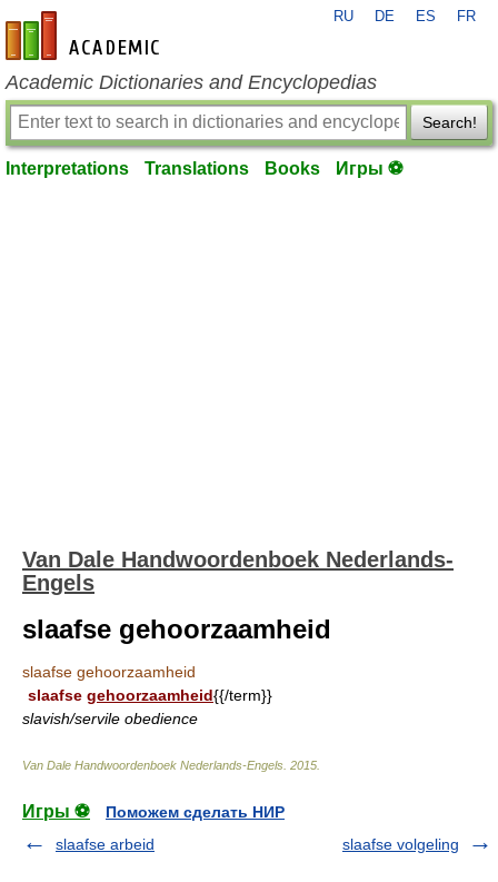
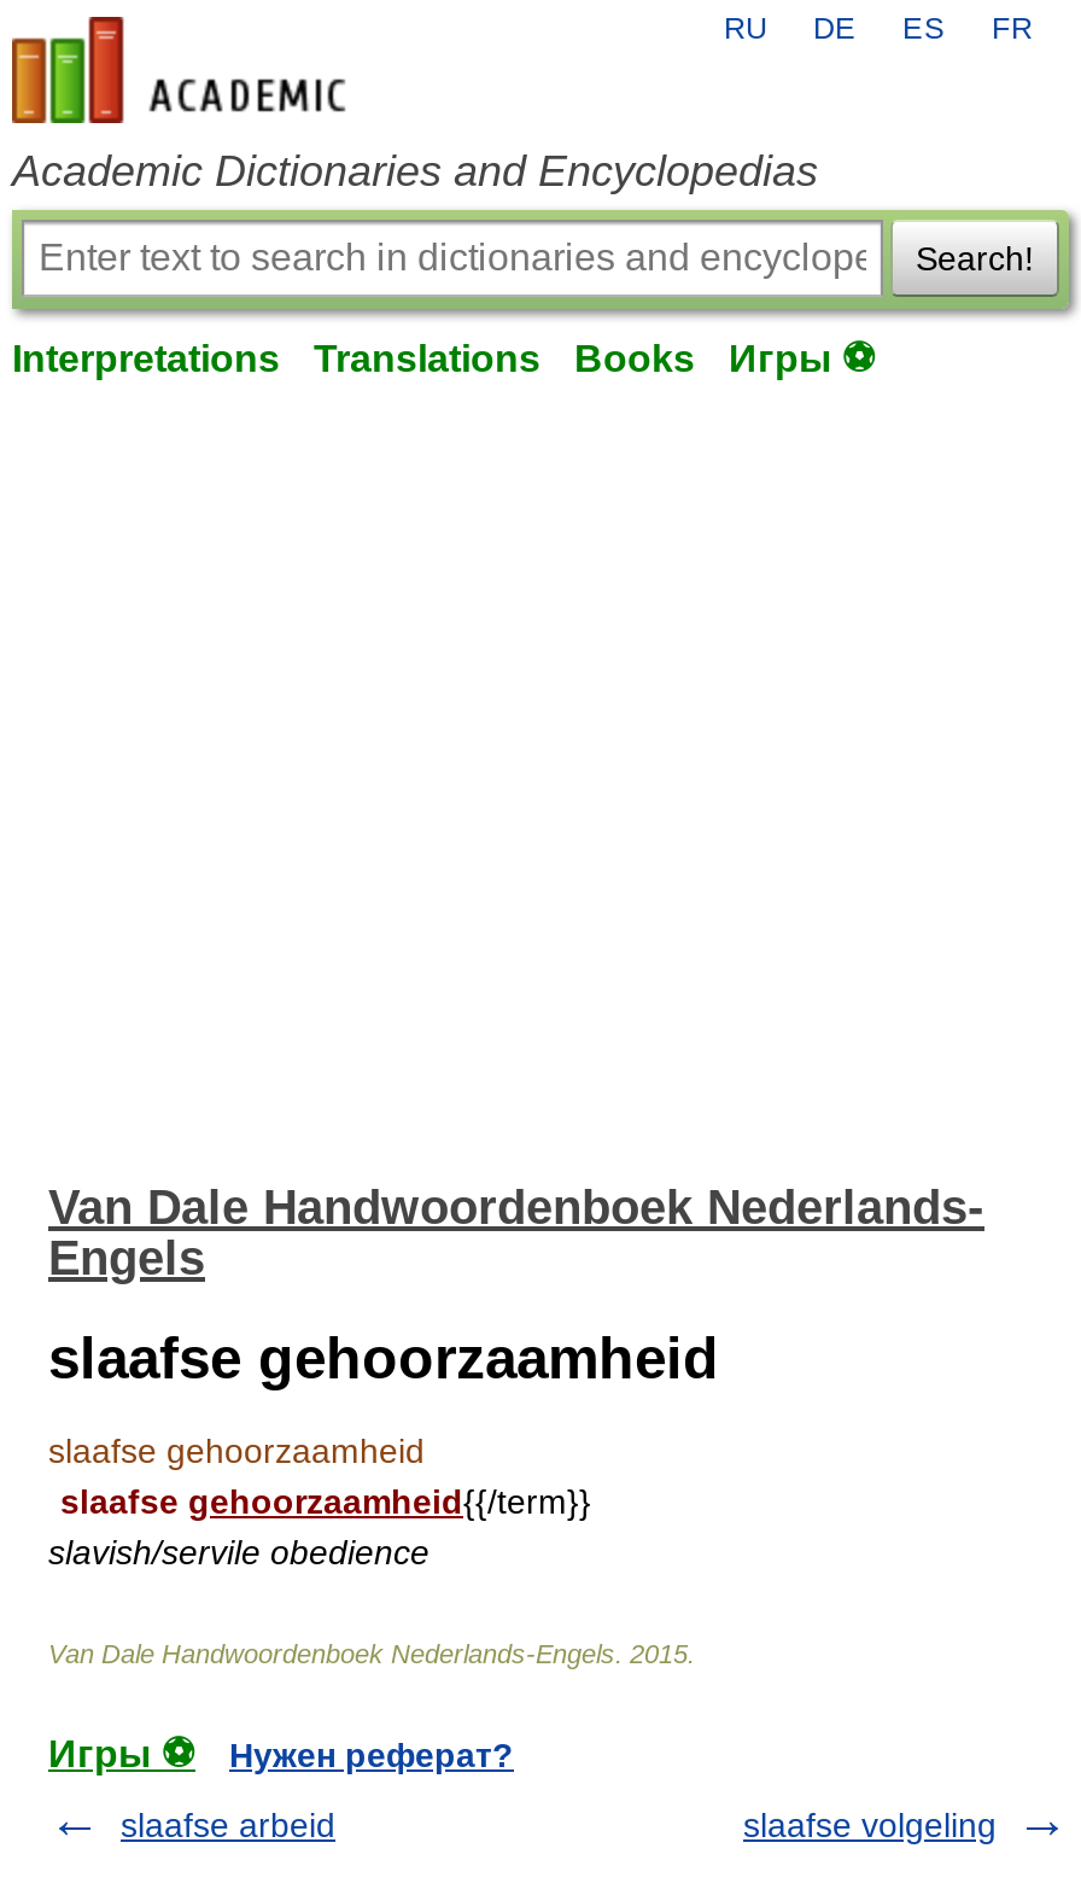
- Поможем сделать НИР
+ Нужен реферат?
